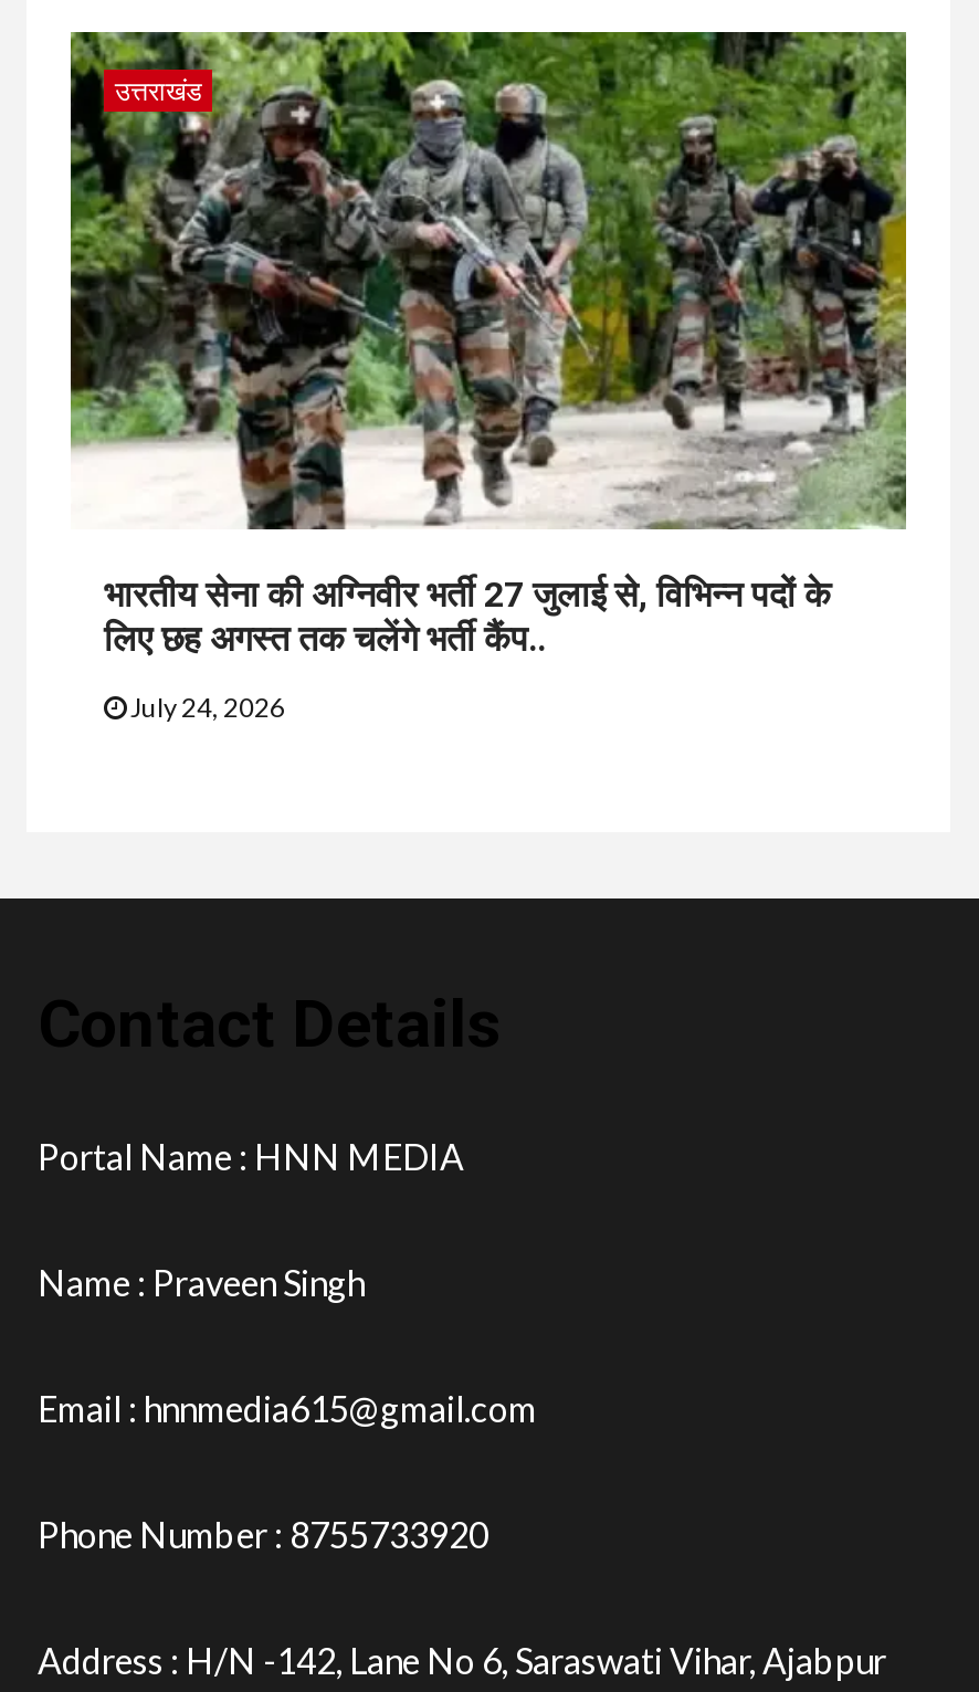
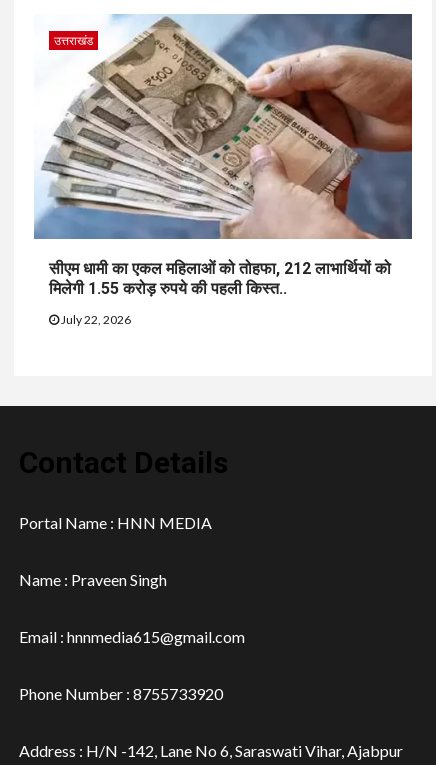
- [image]
- भारतीय सेना की अग्निवीर भर्ती 27 जुलाई से, विभिन्न पदों के
- लिए छह अगस्त तक चलेंगे भर्ती कैंप..
+ [image]
+ सीएम धामी का एकल महिलाओं को तोहफा, 212 लाभार्थियों को
+ मिलेगी 1.55 करोड़ रुपये की पहली किस्त..

- July 24, 2026
+ July 22, 2026
